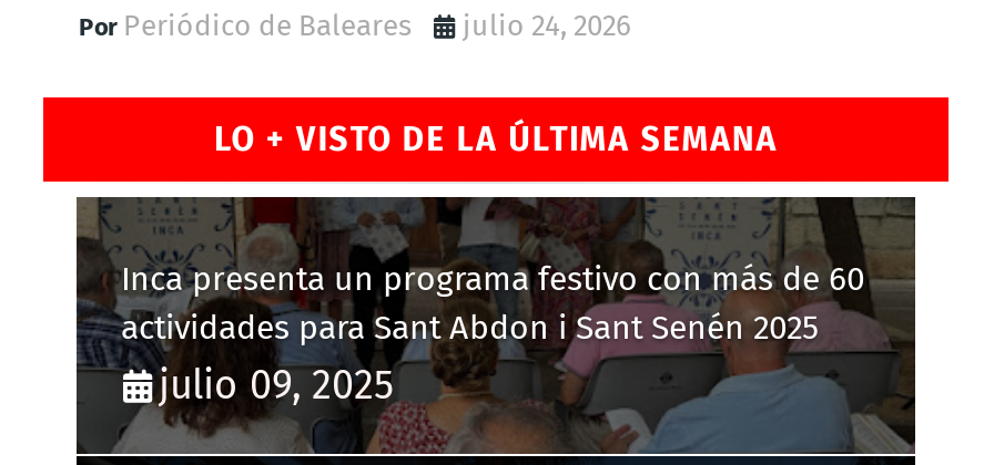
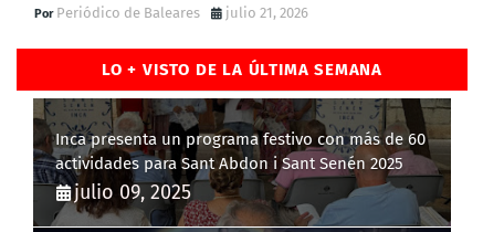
- Periódico de Baleares julio 24, 2026
+ Periódico de Baleares julio 21, 2026
